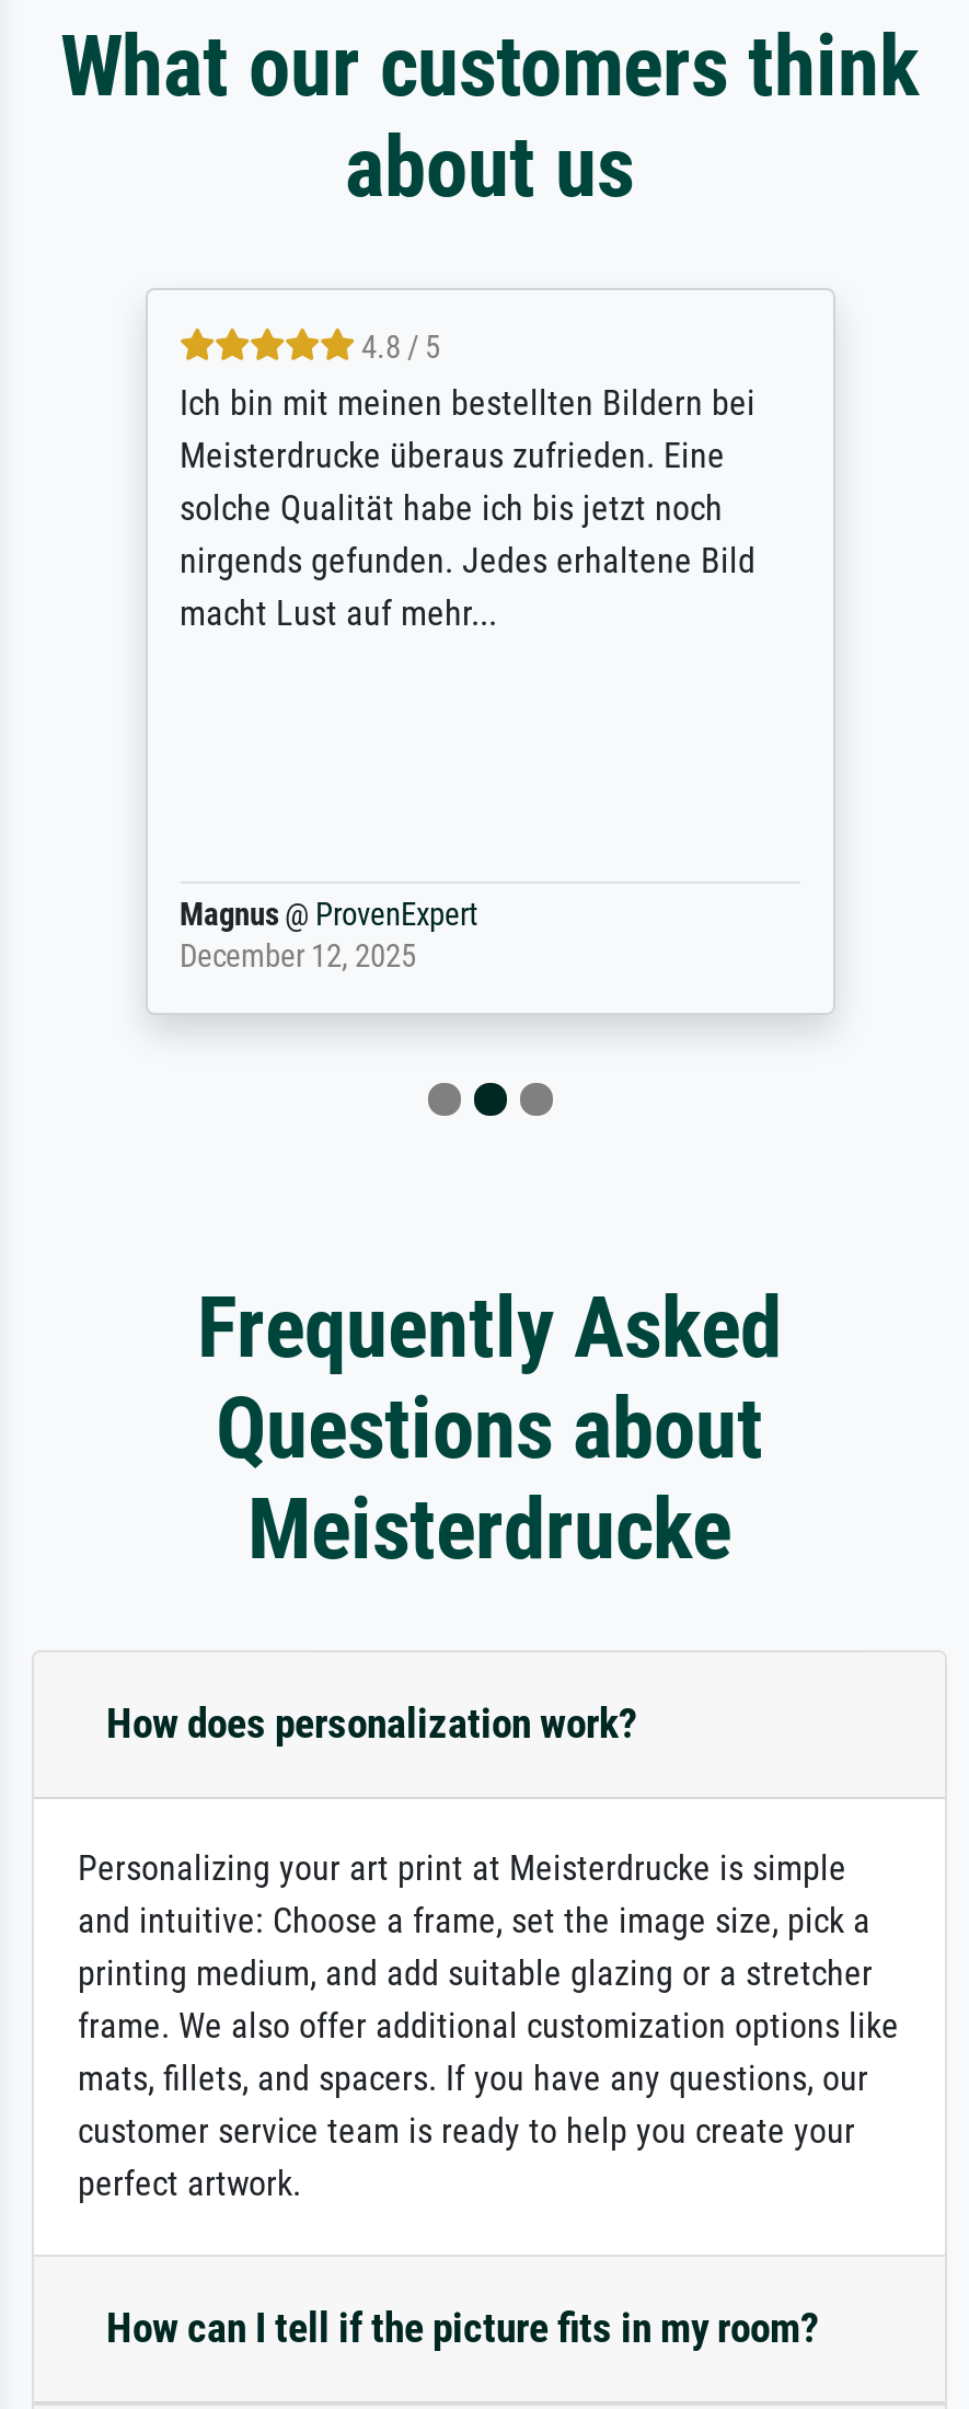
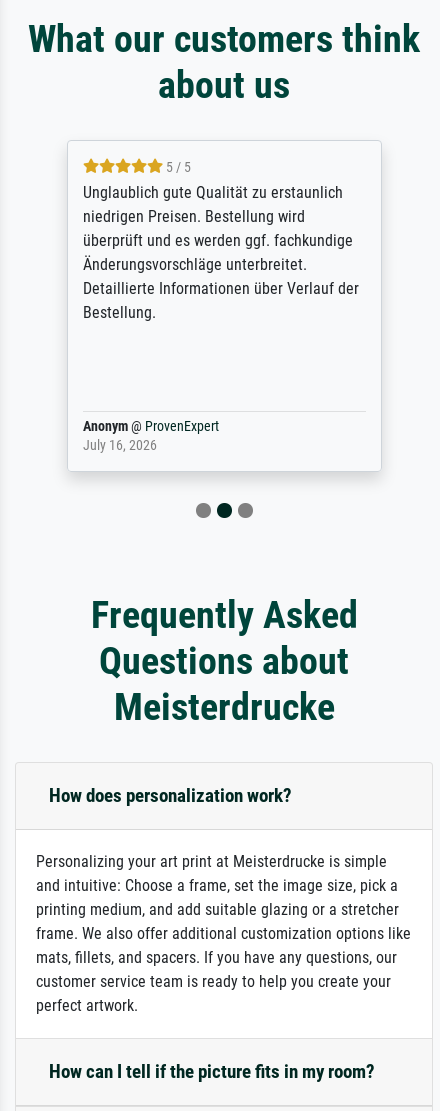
- 4.8 / 5
- Ich bin mit meinen bestellten Bildern bei
- Meisterdrucke überaus zufrieden. Eine
- solche Qualität habe ich bis jetzt noch
- nirgends gefunden. Jedes erhaltene Bild
- macht Lust auf mehr...
+ 5 / 5
+ Unglaublich gute Qualität zu erstaunlich
+ niedrigen Preisen. Bestellung wird
+ überprüft und es werden ggf. fachkundige
+ Änderungsvorschläge unterbreitet.
+ Detaillierte Informationen über Verlauf der
+ Bestellung.

- Magnus @ ProvenExpert
- December 12, 2025
+ Anonym @ ProvenExpert
+ July 16, 2026
